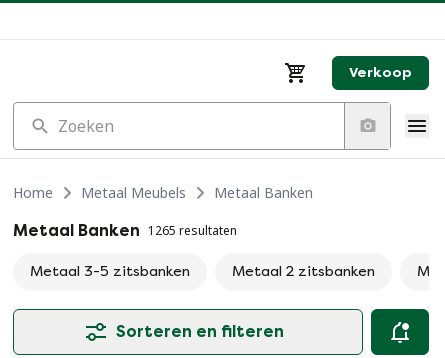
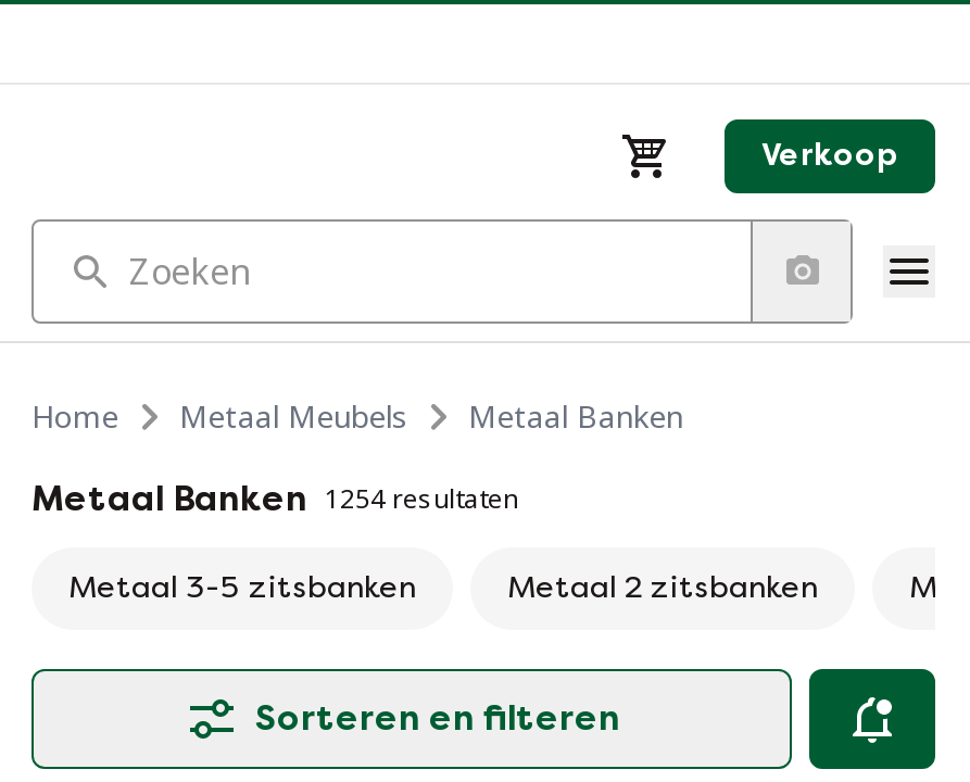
- Metaal Banken 1265 resultaten
+ Metaal Banken 1254 resultaten
